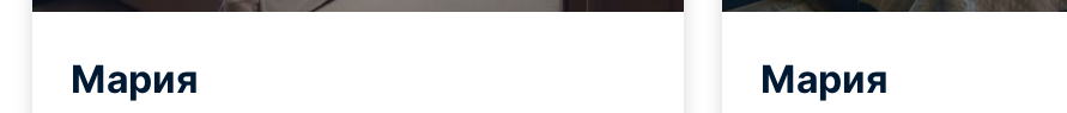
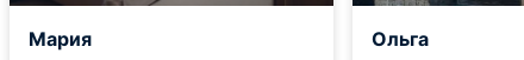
- Мария
+ Ольга
